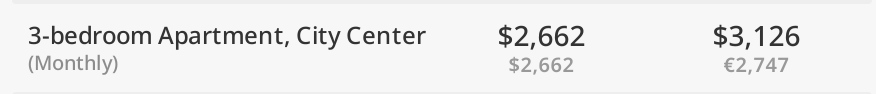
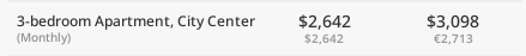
- $2,662
+ $2,642

- $3,126
+ $3,098

- $2,662
+ $2,642

- €2,747
+ €2,713
